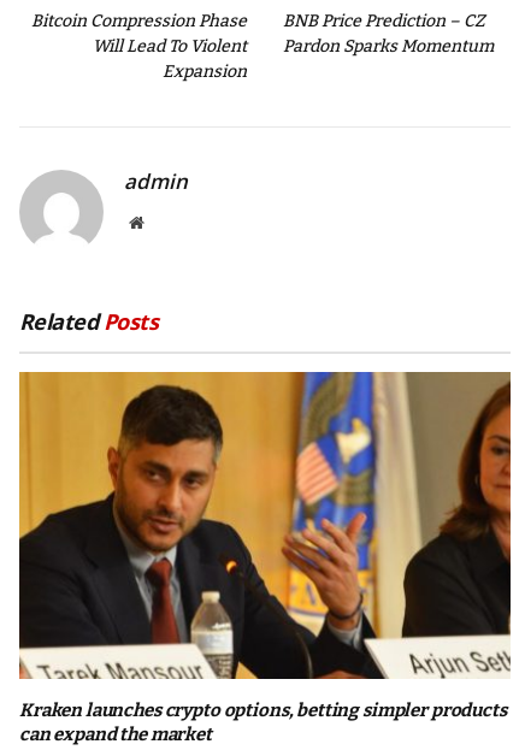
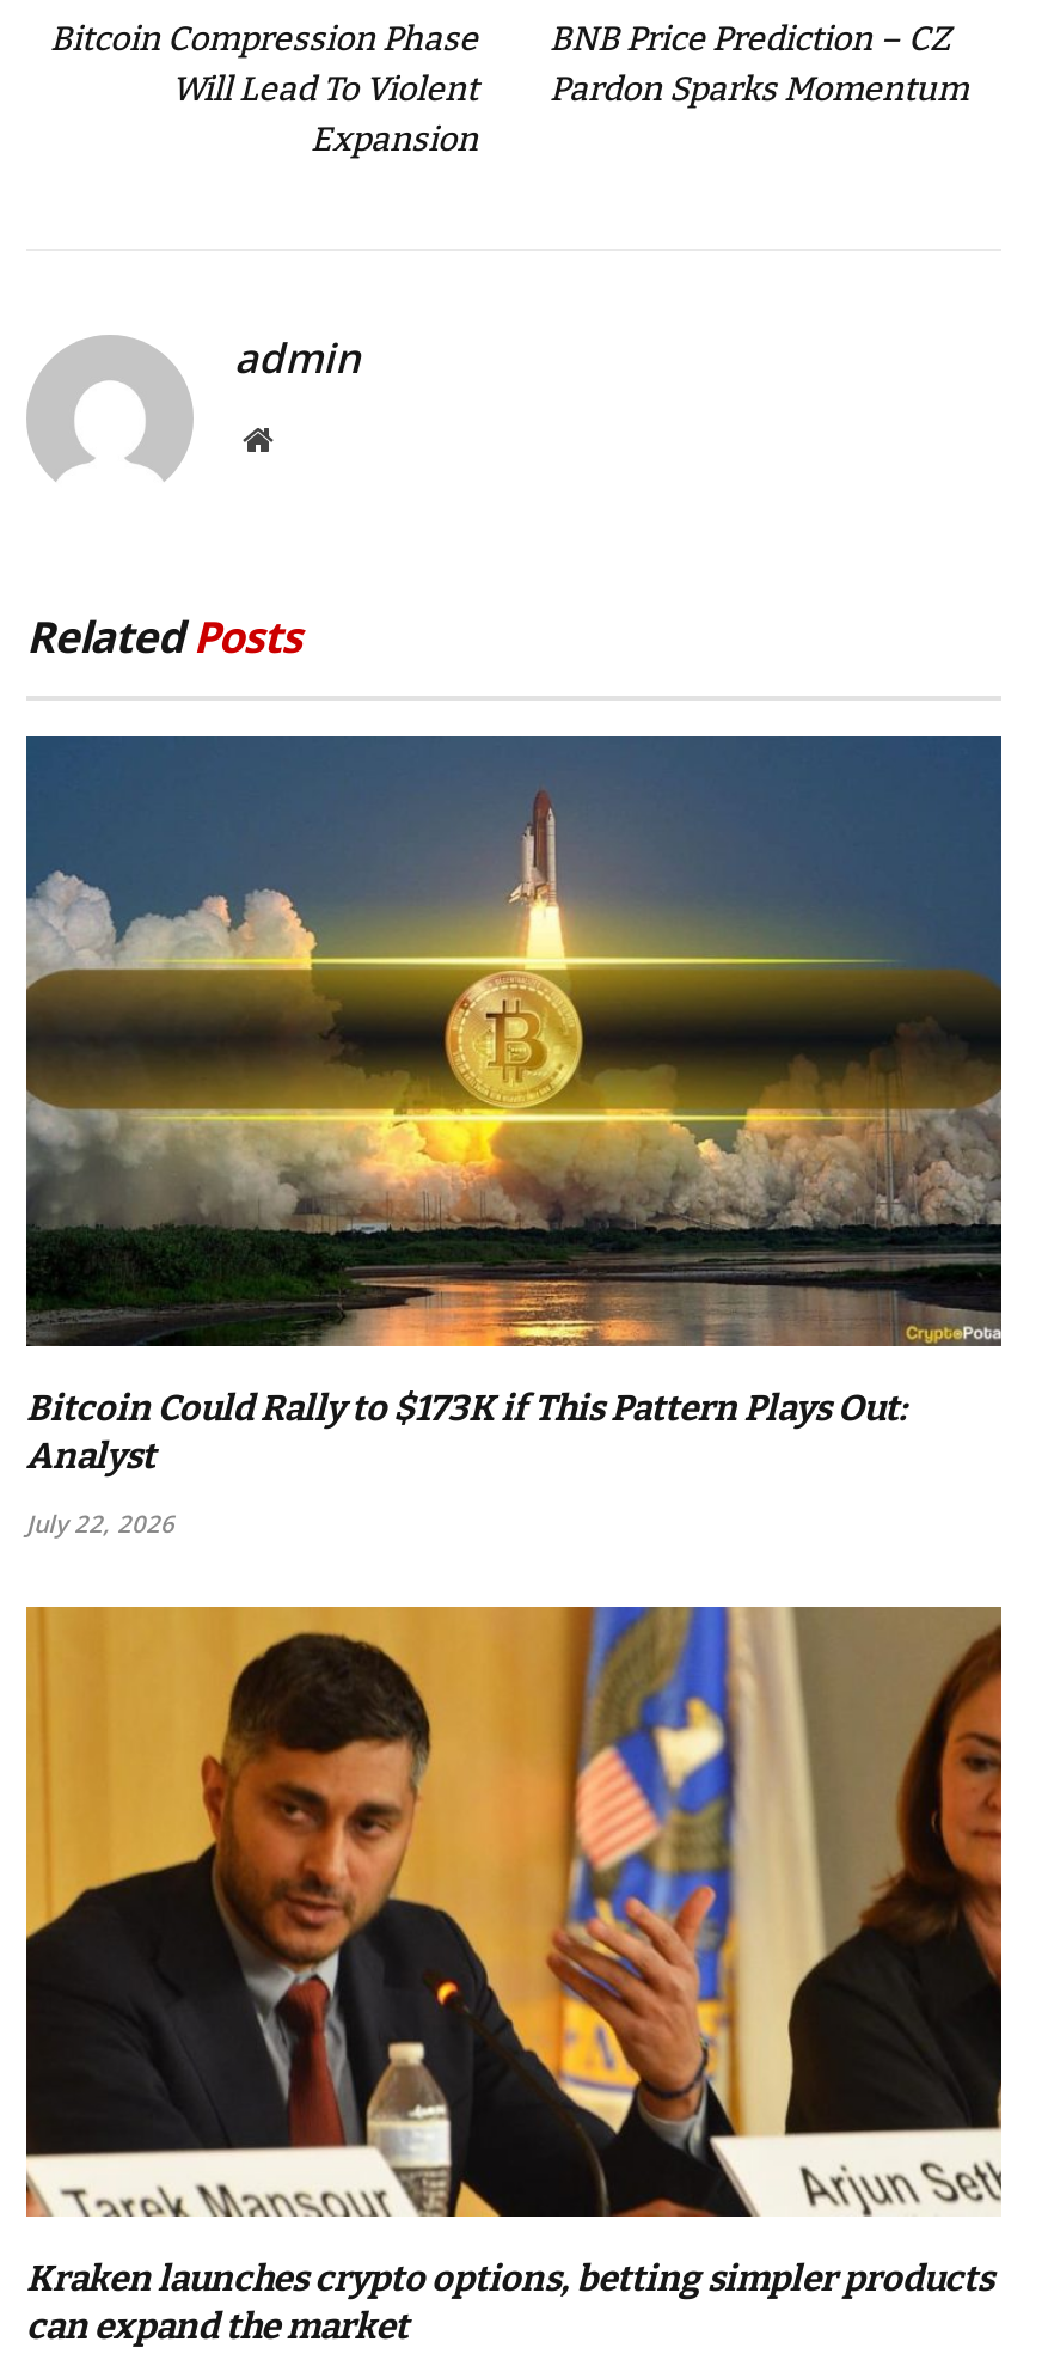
+ [image]
+ Bitcoin Could Rally to $173K if This Pattern Plays Out:
+ Analyst
+ July 22, 2026
